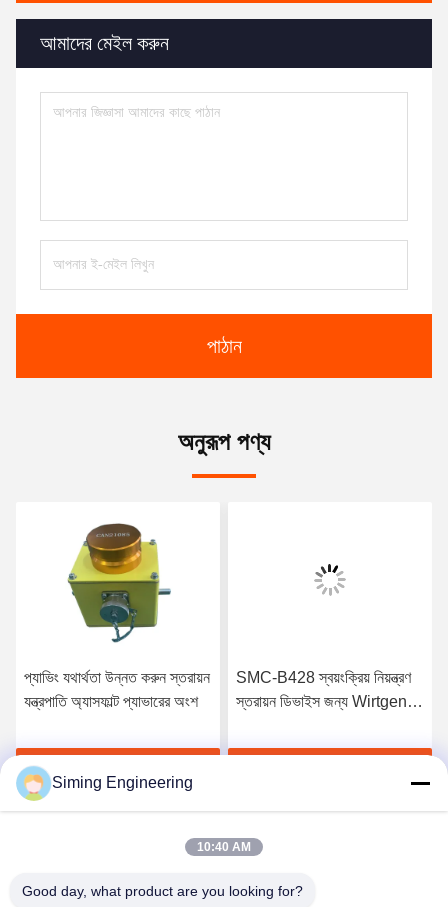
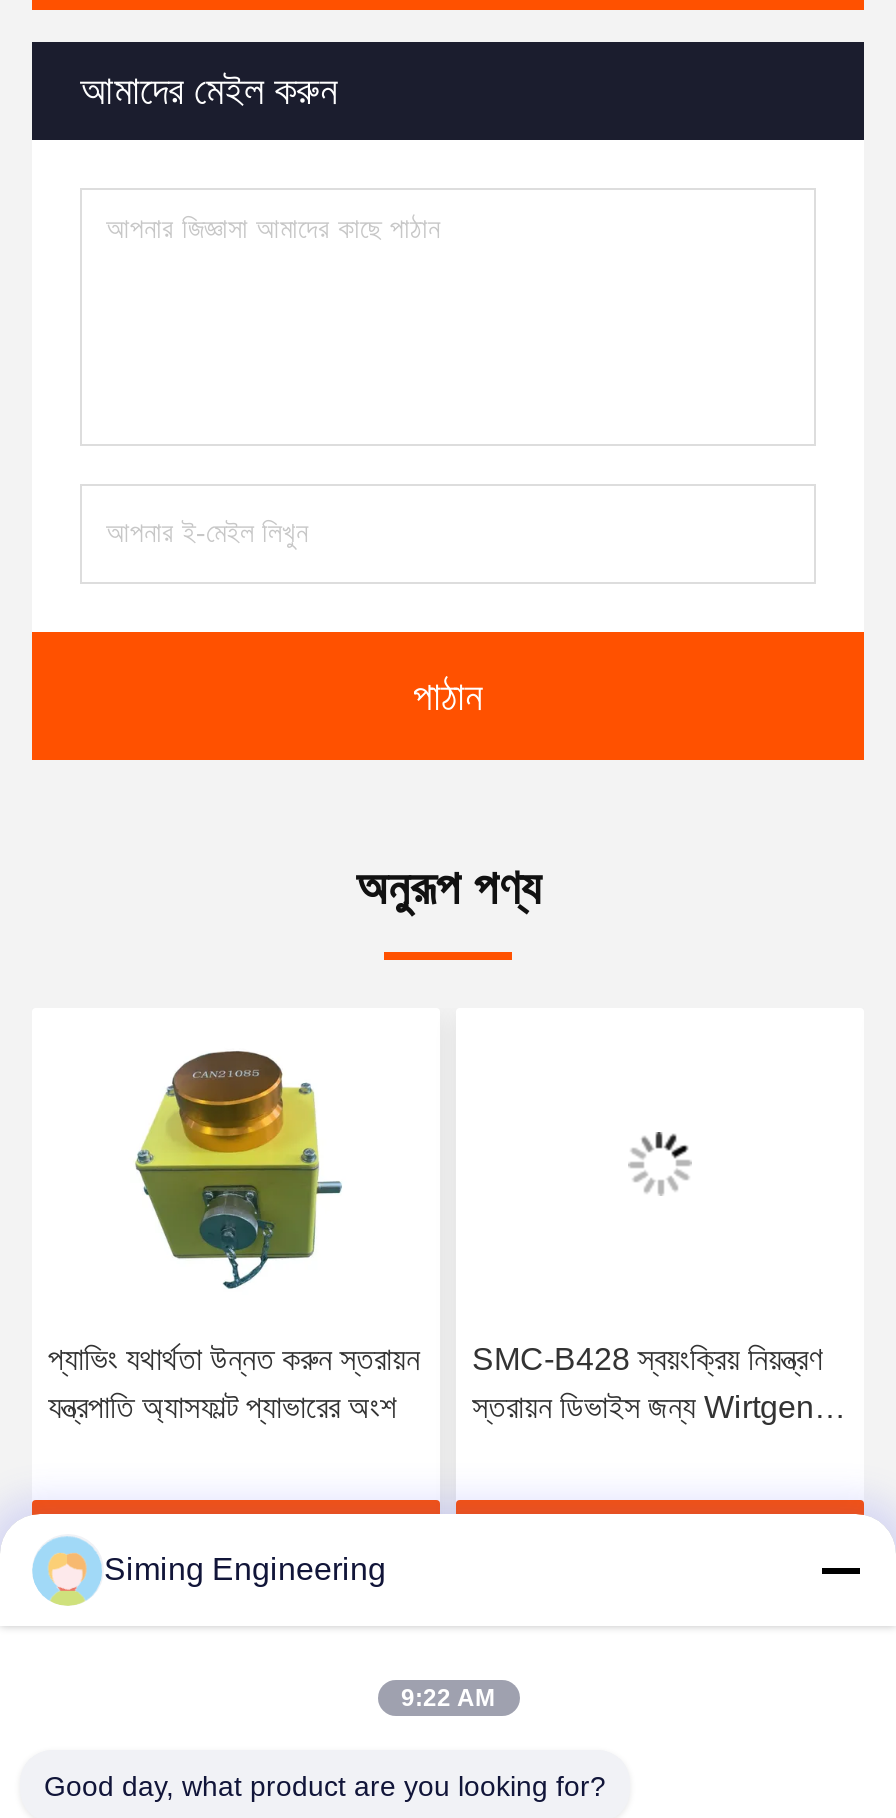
- 10:40 AM
+ 9:22 AM
